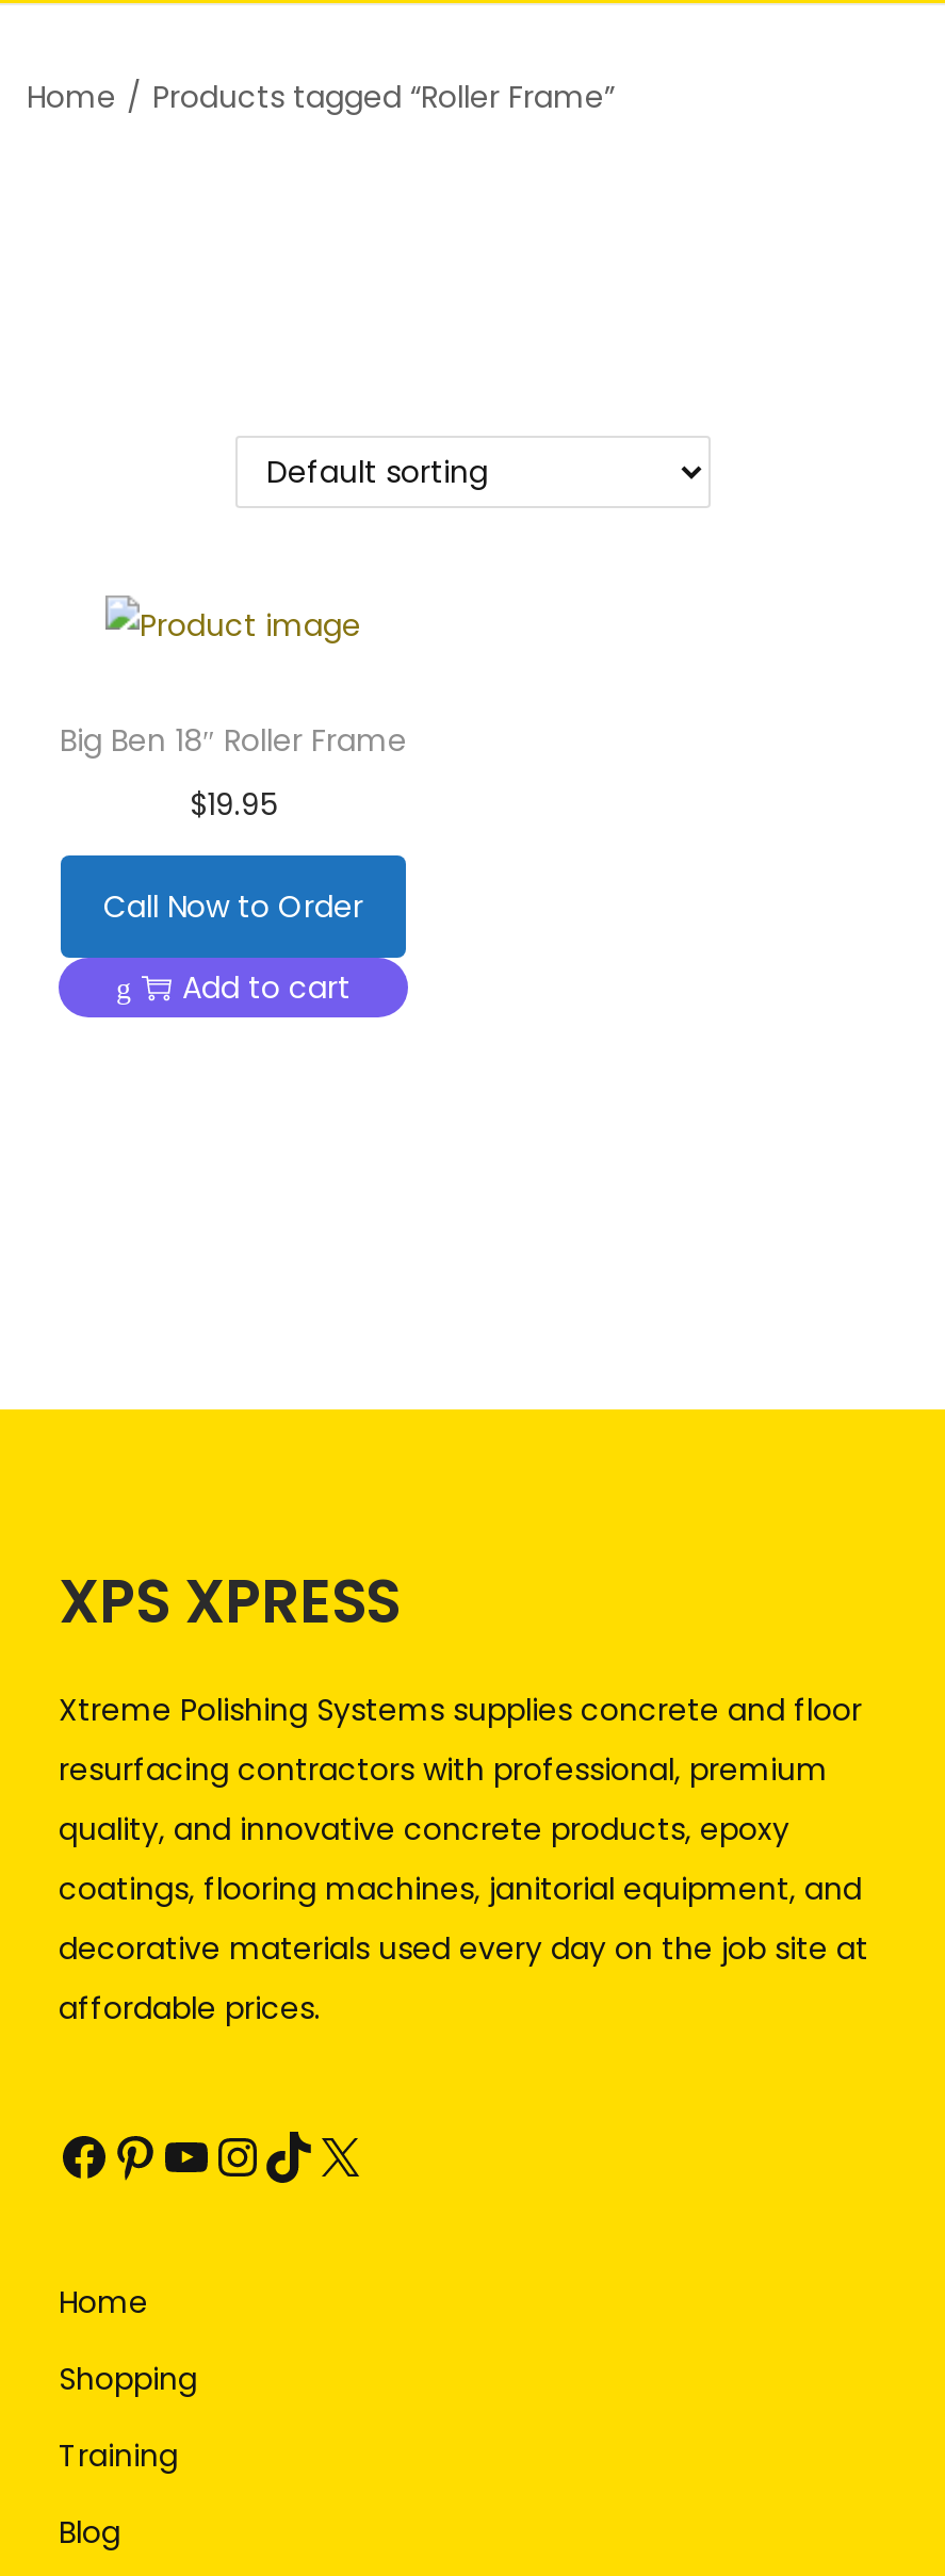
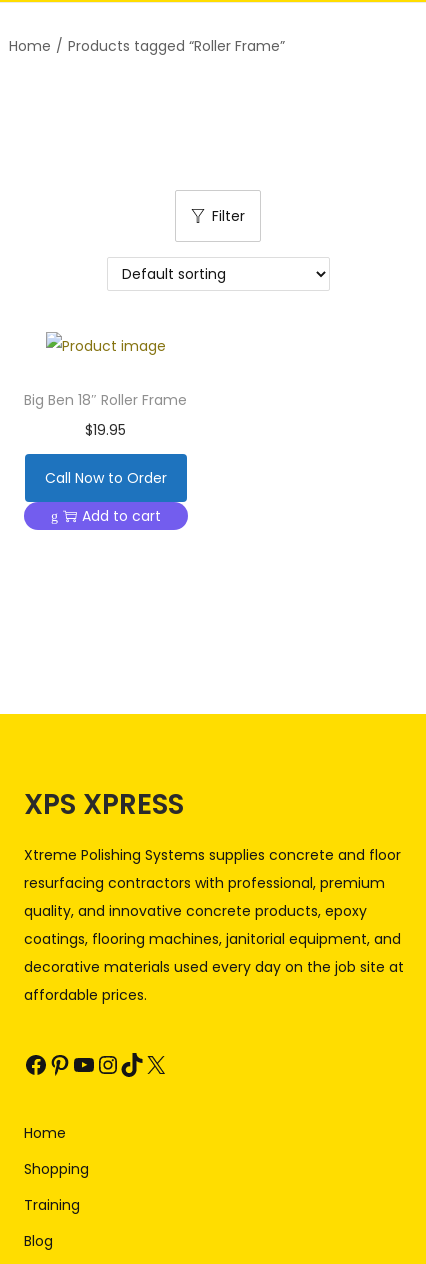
+ Filter
